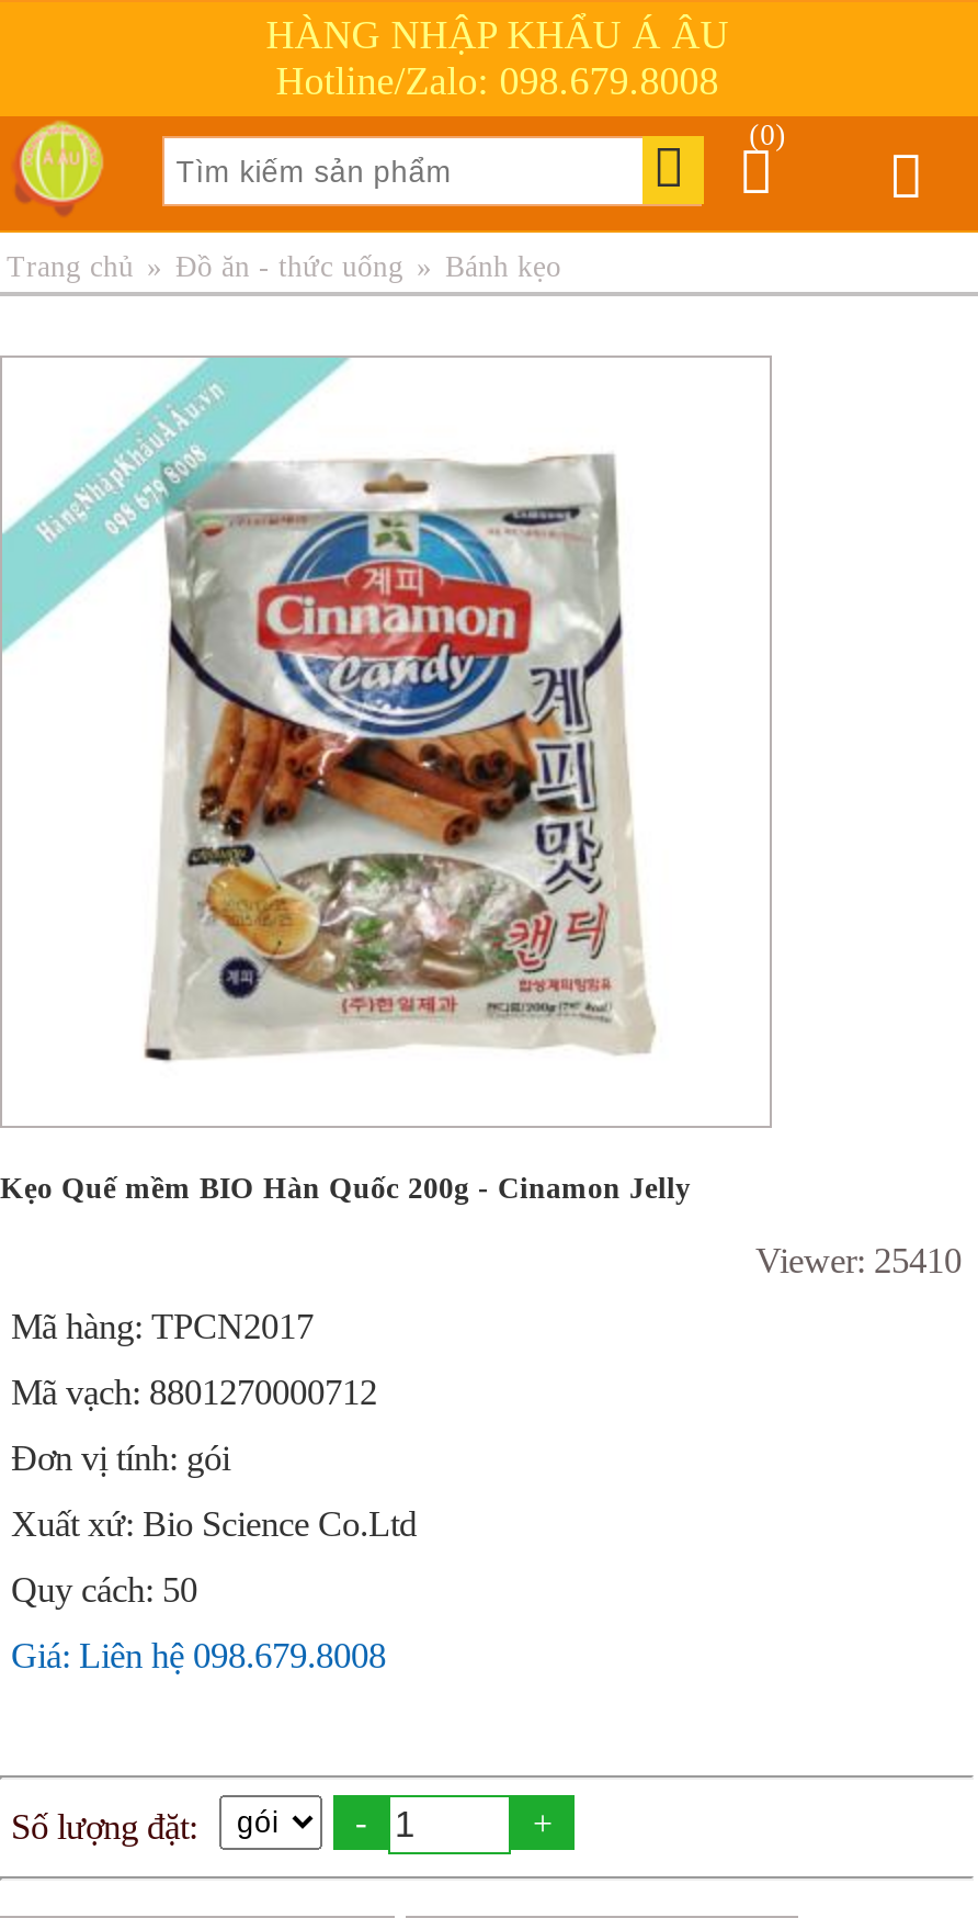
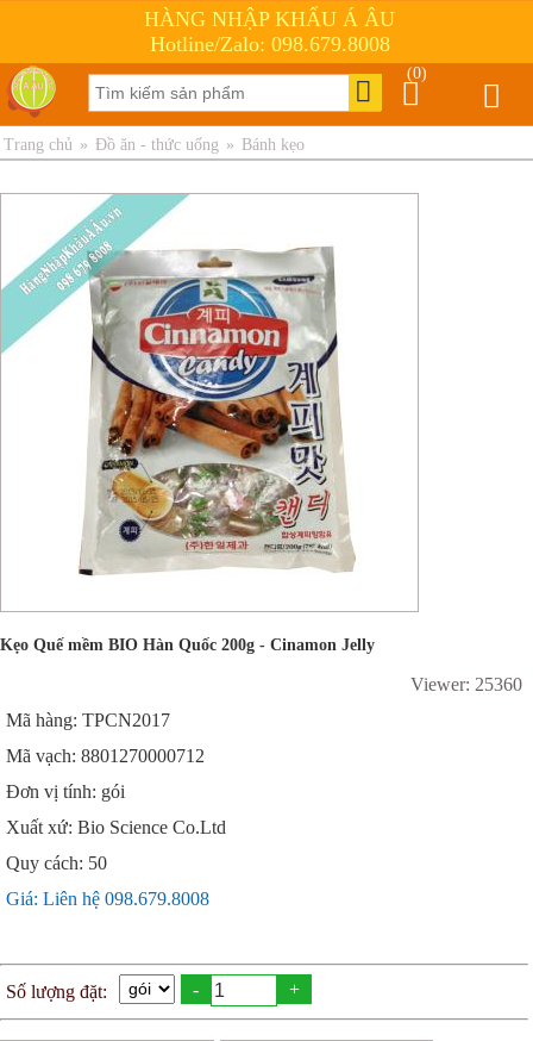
- Viewer: 25410
+ Viewer: 25360
